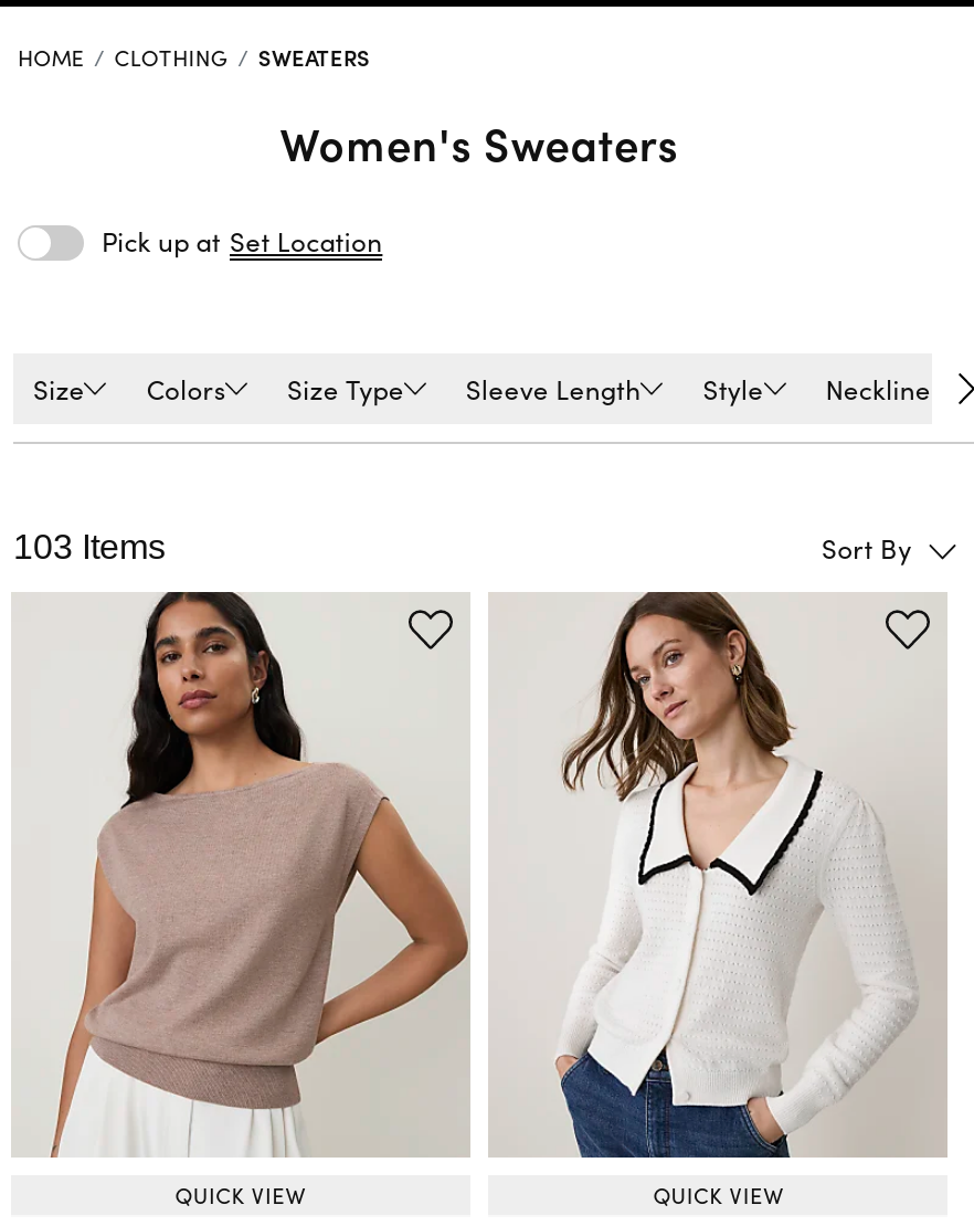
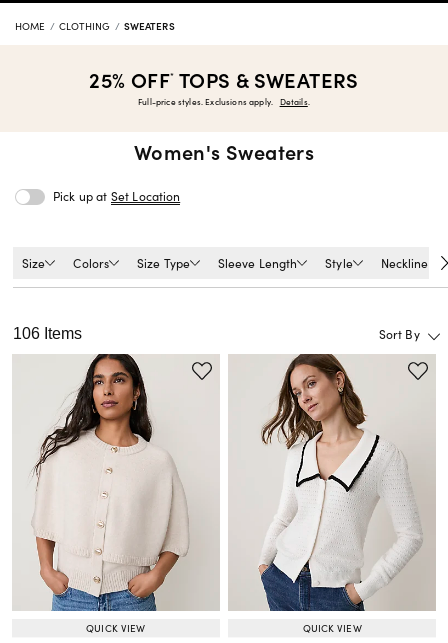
+ 25% OFF * TOPS & SWEATERS
+ Full-price styles. Exclusions apply. Details.

- 103 Items
+ 106 Items

- [image]
+ [image]
